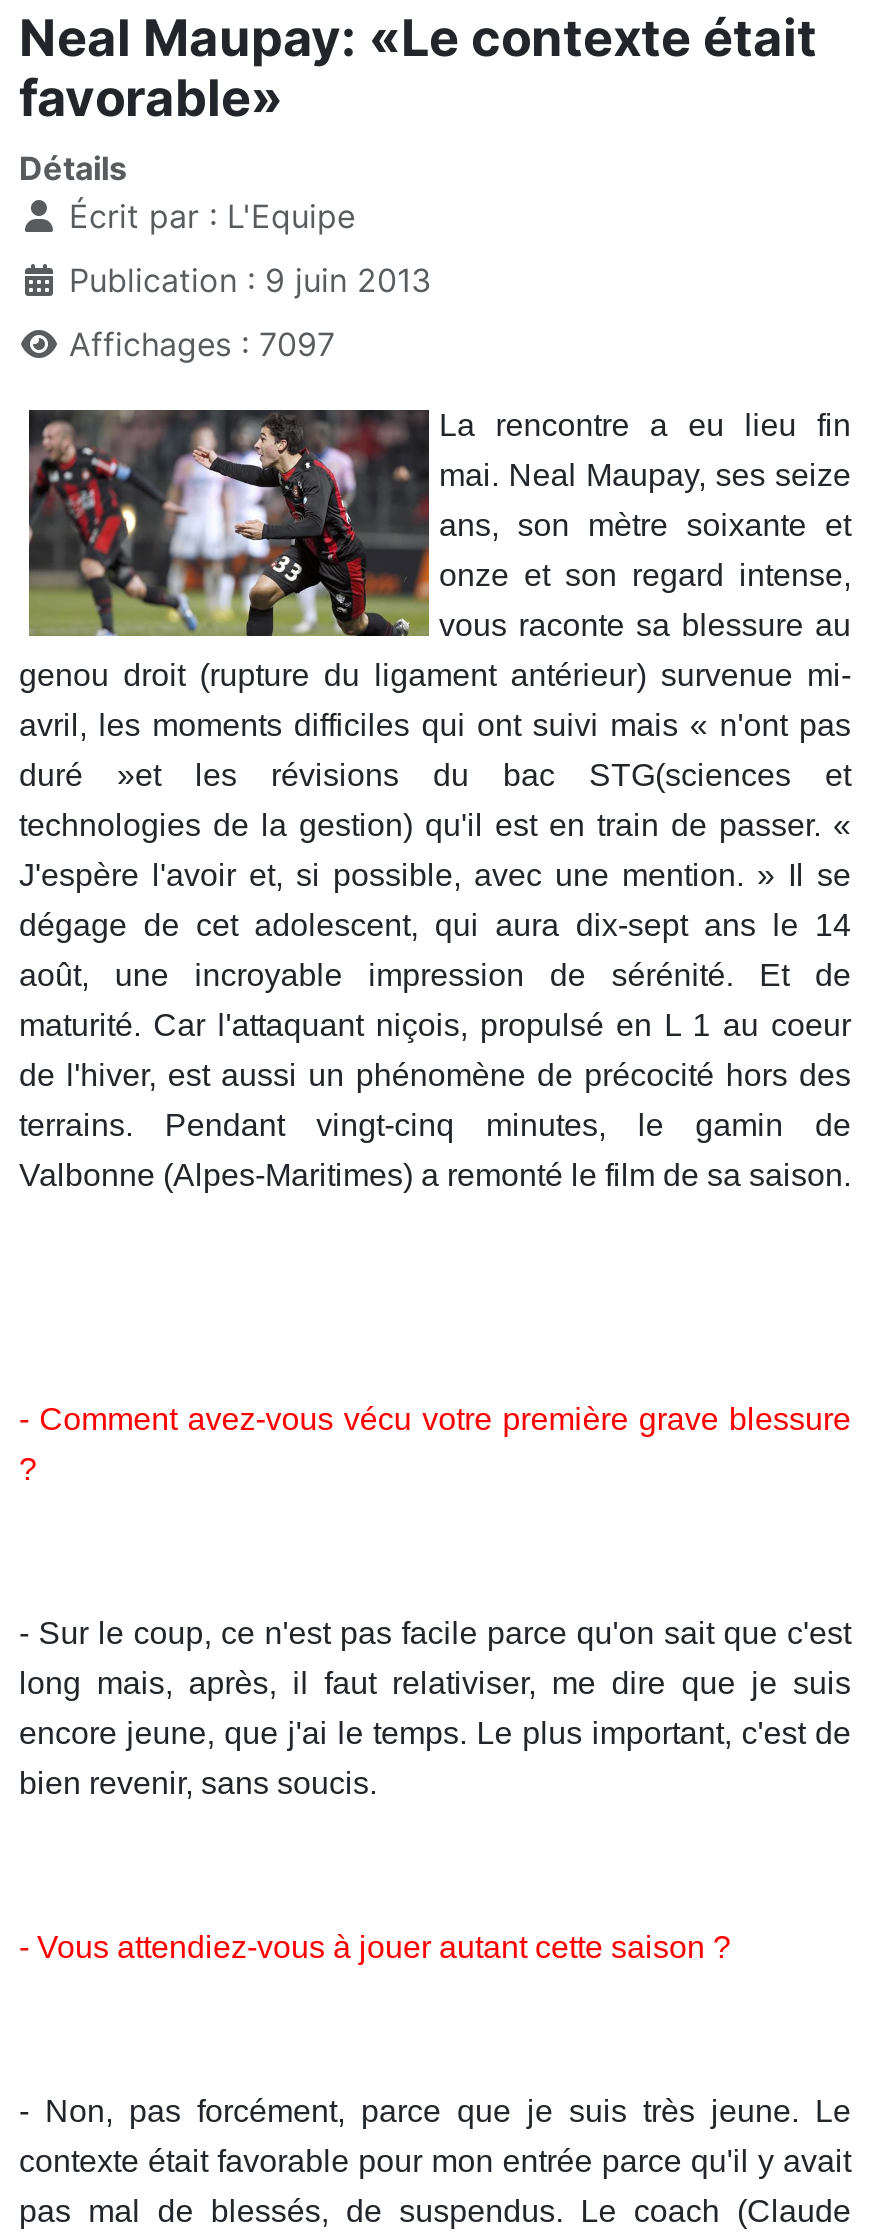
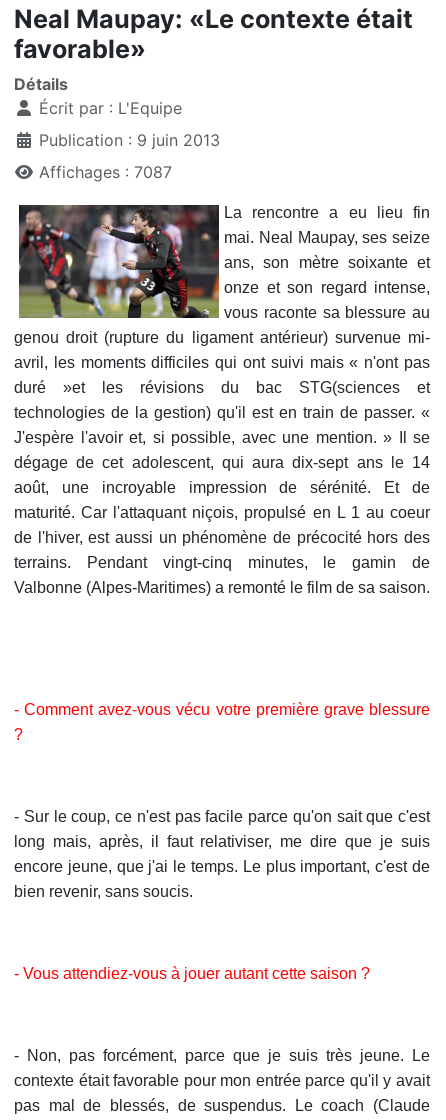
- Affichages : 7097
+ Affichages : 7087
